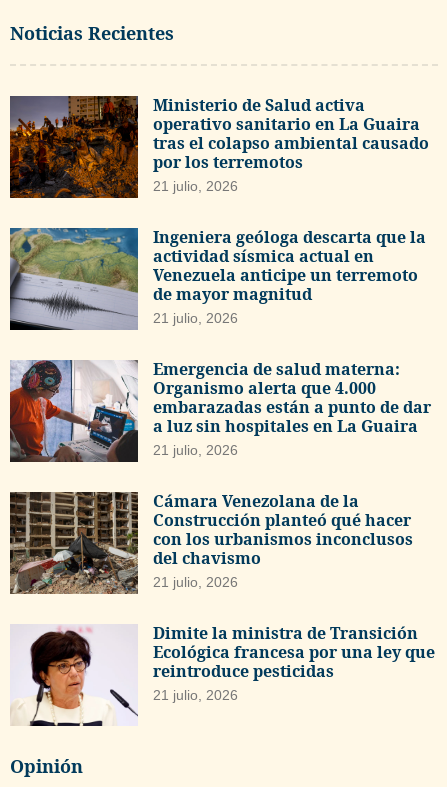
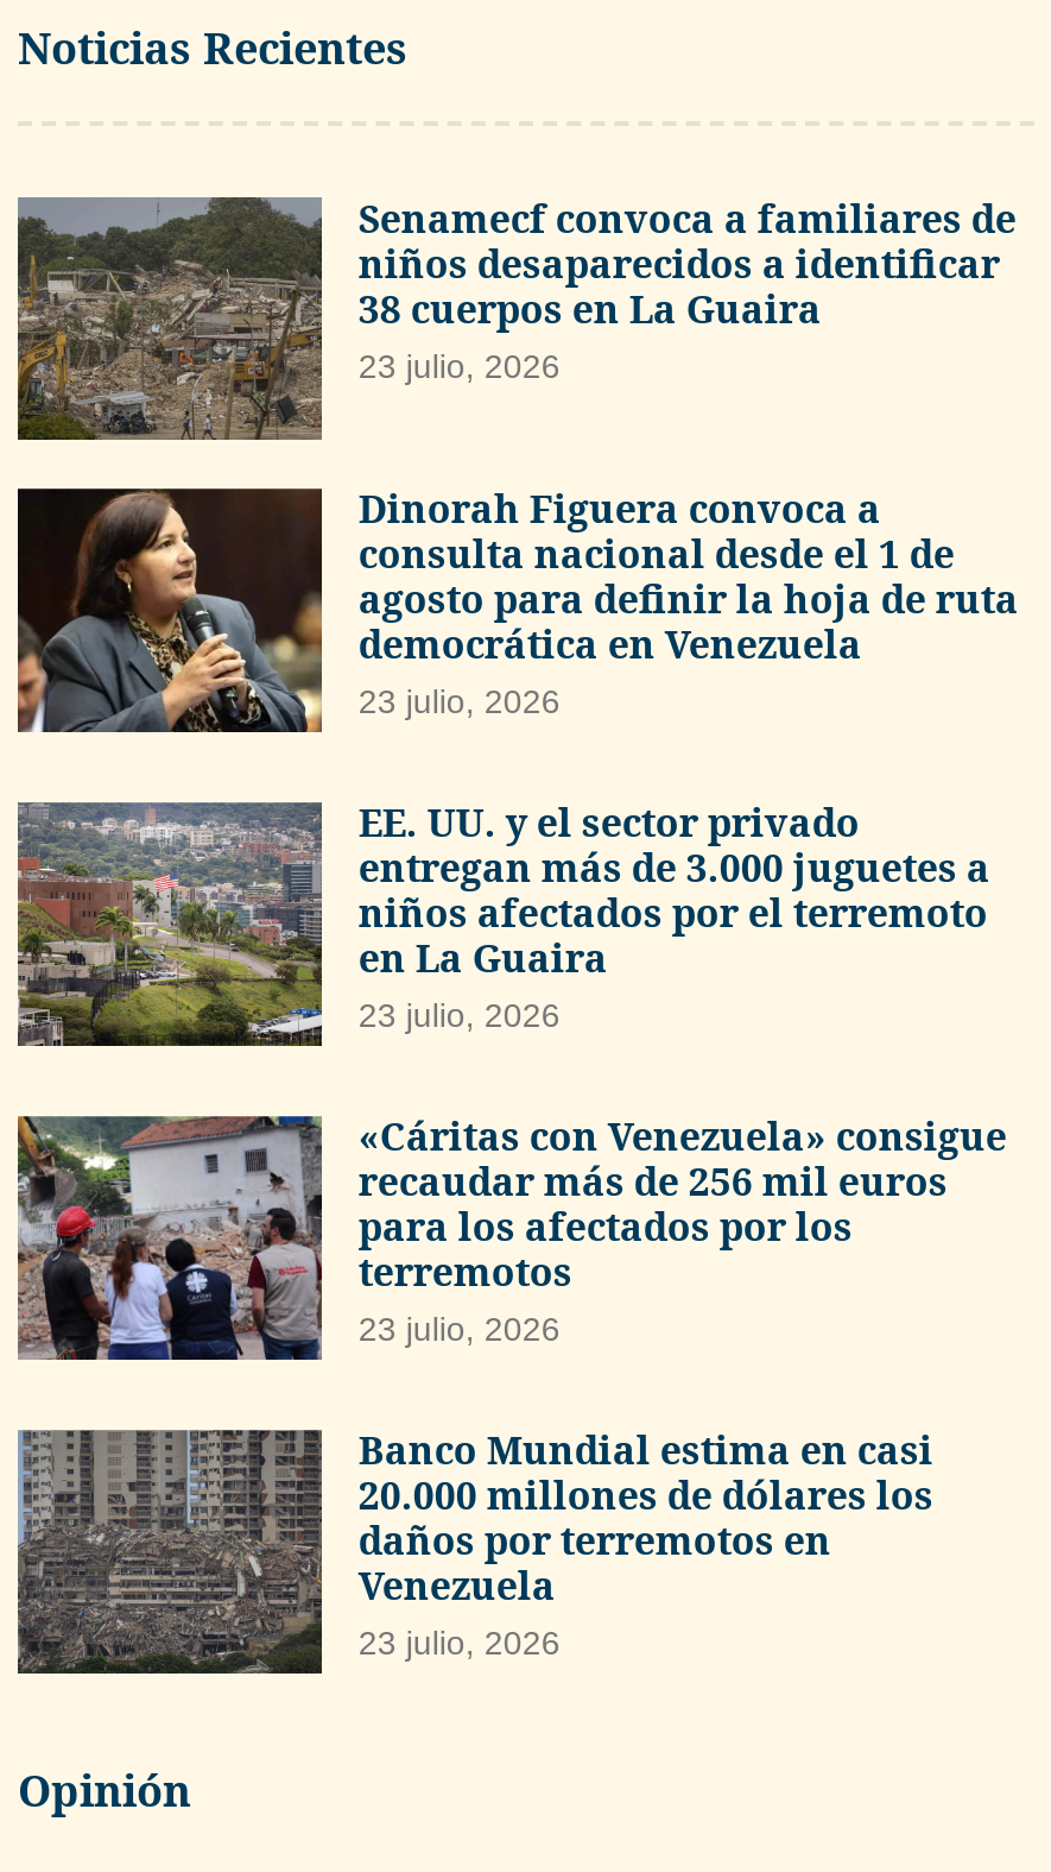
- [image]
- Ministerio de Salud activa
- operativo sanitario en La Guaira
- tras el colapso ambiental causado
- por los terremotos
- 21 julio, 2026
+ [image]
+ Senamecf convoca a familiares de
+ niños desaparecidos a identificar
+ 38 cuerpos en La Guaira
+ 23 julio, 2026

- [image]
- Ingeniera geóloga descarta que la
- actividad sísmica actual en
- Venezuela anticipe un terremoto
- de mayor magnitud
- 21 julio, 2026
+ [image]
+ Dinorah Figuera convoca a
+ consulta nacional desde el 1 de
+ agosto para definir la hoja de ruta
+ democrática en Venezuela
+ 23 julio, 2026

- [image]
- Emergencia de salud materna:
- Organismo alerta que 4.000
- embarazadas están a punto de dar
- a luz sin hospitales en La Guaira
- 21 julio, 2026
+ [image]
+ EE. UU. y el sector privado
+ entregan más de 3.000 juguetes a
+ niños afectados por el terremoto
+ en La Guaira
+ 23 julio, 2026

- [image]
- Cámara Venezolana de la
- Construcción planteó qué hacer
- con los urbanismos inconclusos
- del chavismo
- 21 julio, 2026
+ [image]
+ «Cáritas con Venezuela» consigue
+ recaudar más de 256 mil euros
+ para los afectados por los
+ terremotos
+ 23 julio, 2026

- [image]
- Dimite la ministra de Transición
- Ecológica francesa por una ley que
- reintroduce pesticidas
- 21 julio, 2026
+ [image]
+ Banco Mundial estima en casi
+ 20.000 millones de dólares los
+ daños por terremotos en
+ Venezuela
+ 23 julio, 2026
